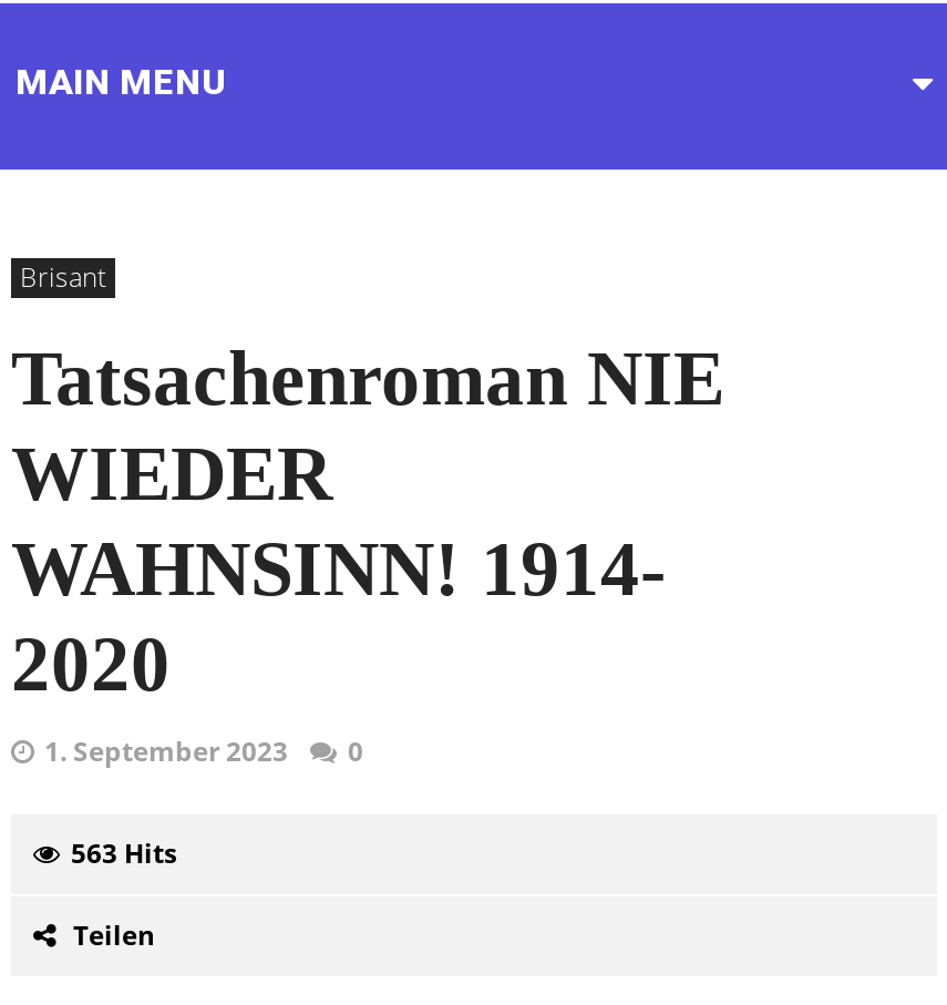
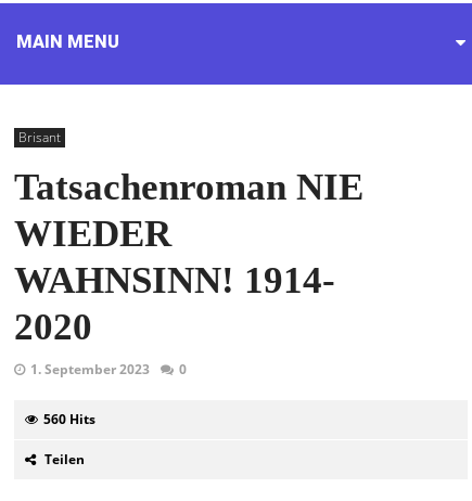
- 563 Hits
+ 560 Hits
